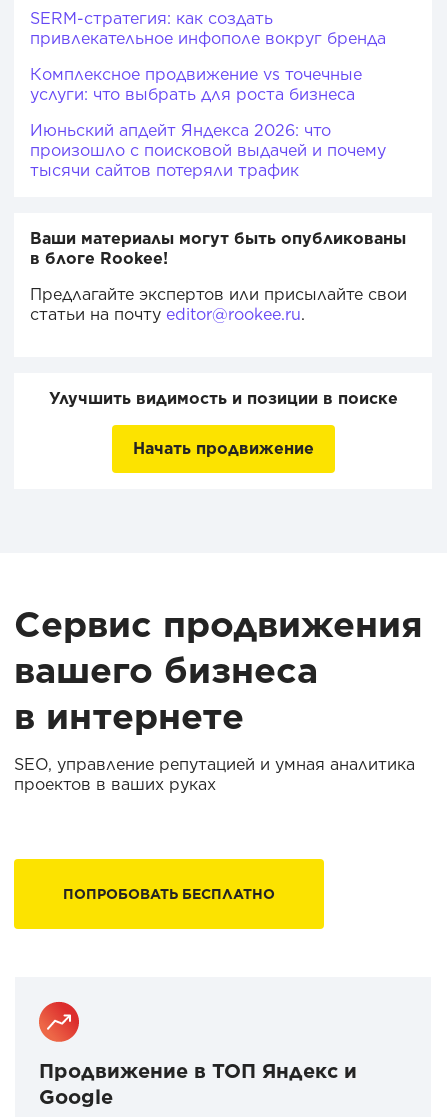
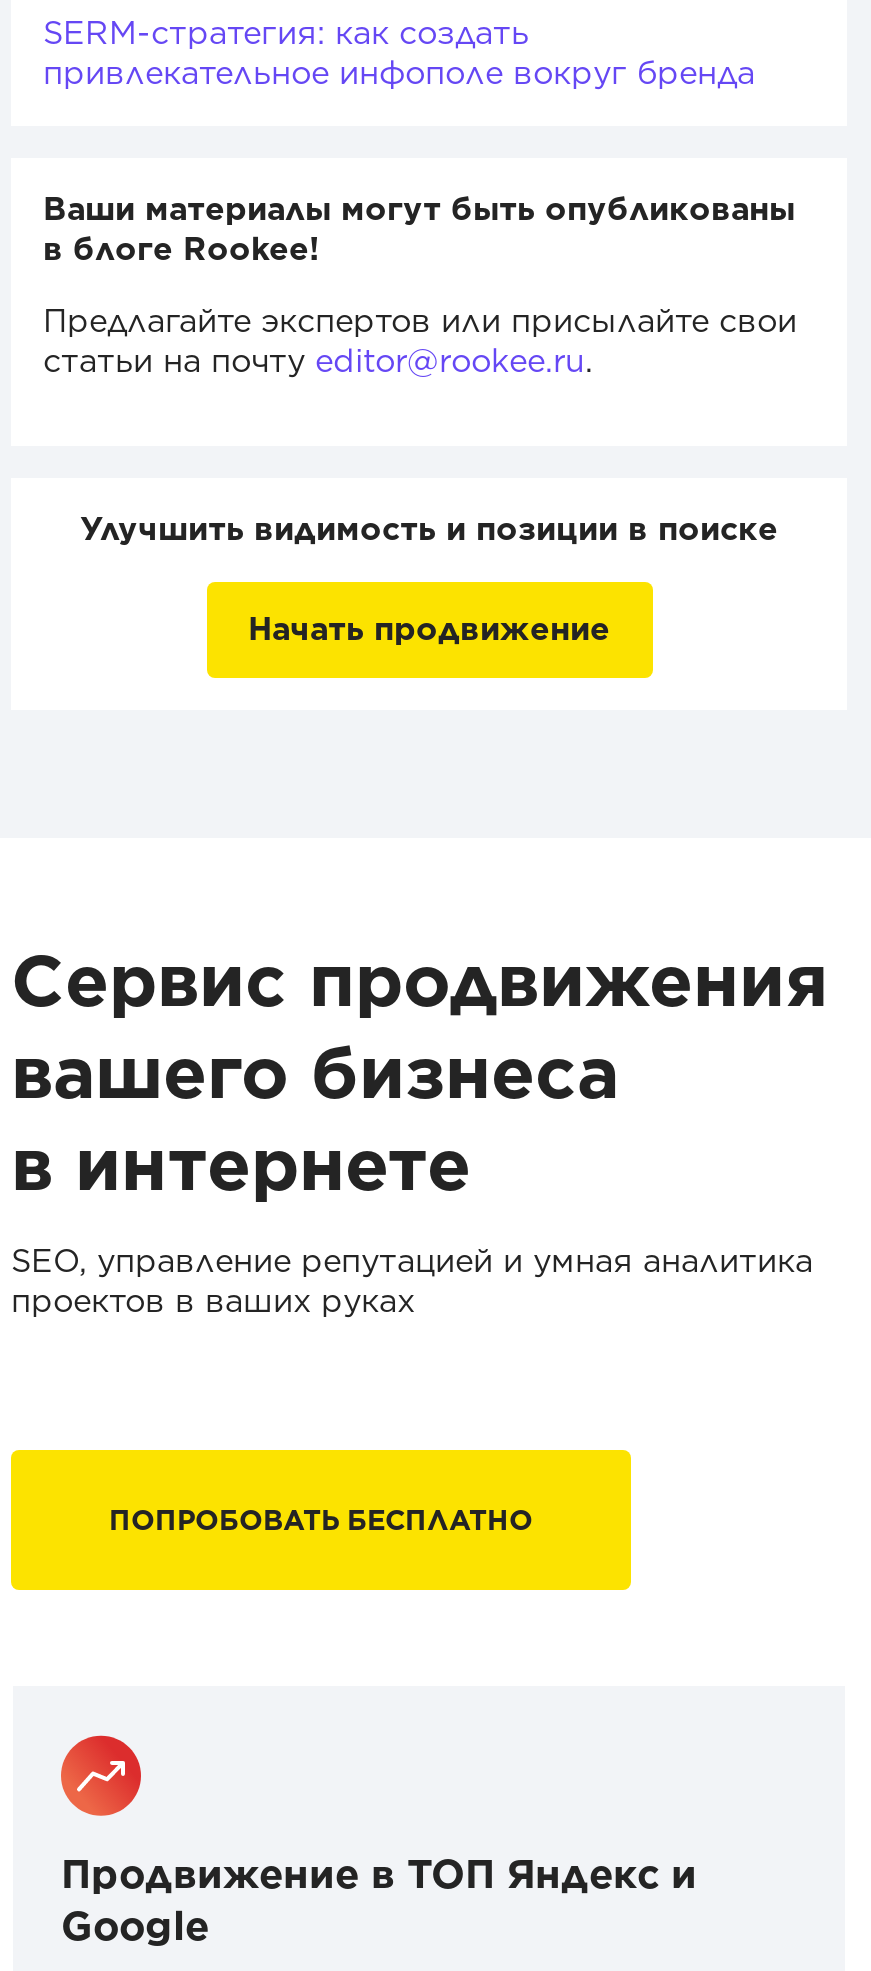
- Комплексное продвижение vs точечные
- услуги: что выбрать для роста бизнеса
- Июньский апдейт Яндекса 2026: что
- произошло с поисковой выдачей и почему
- тысячи сайтов потеряли трафик
